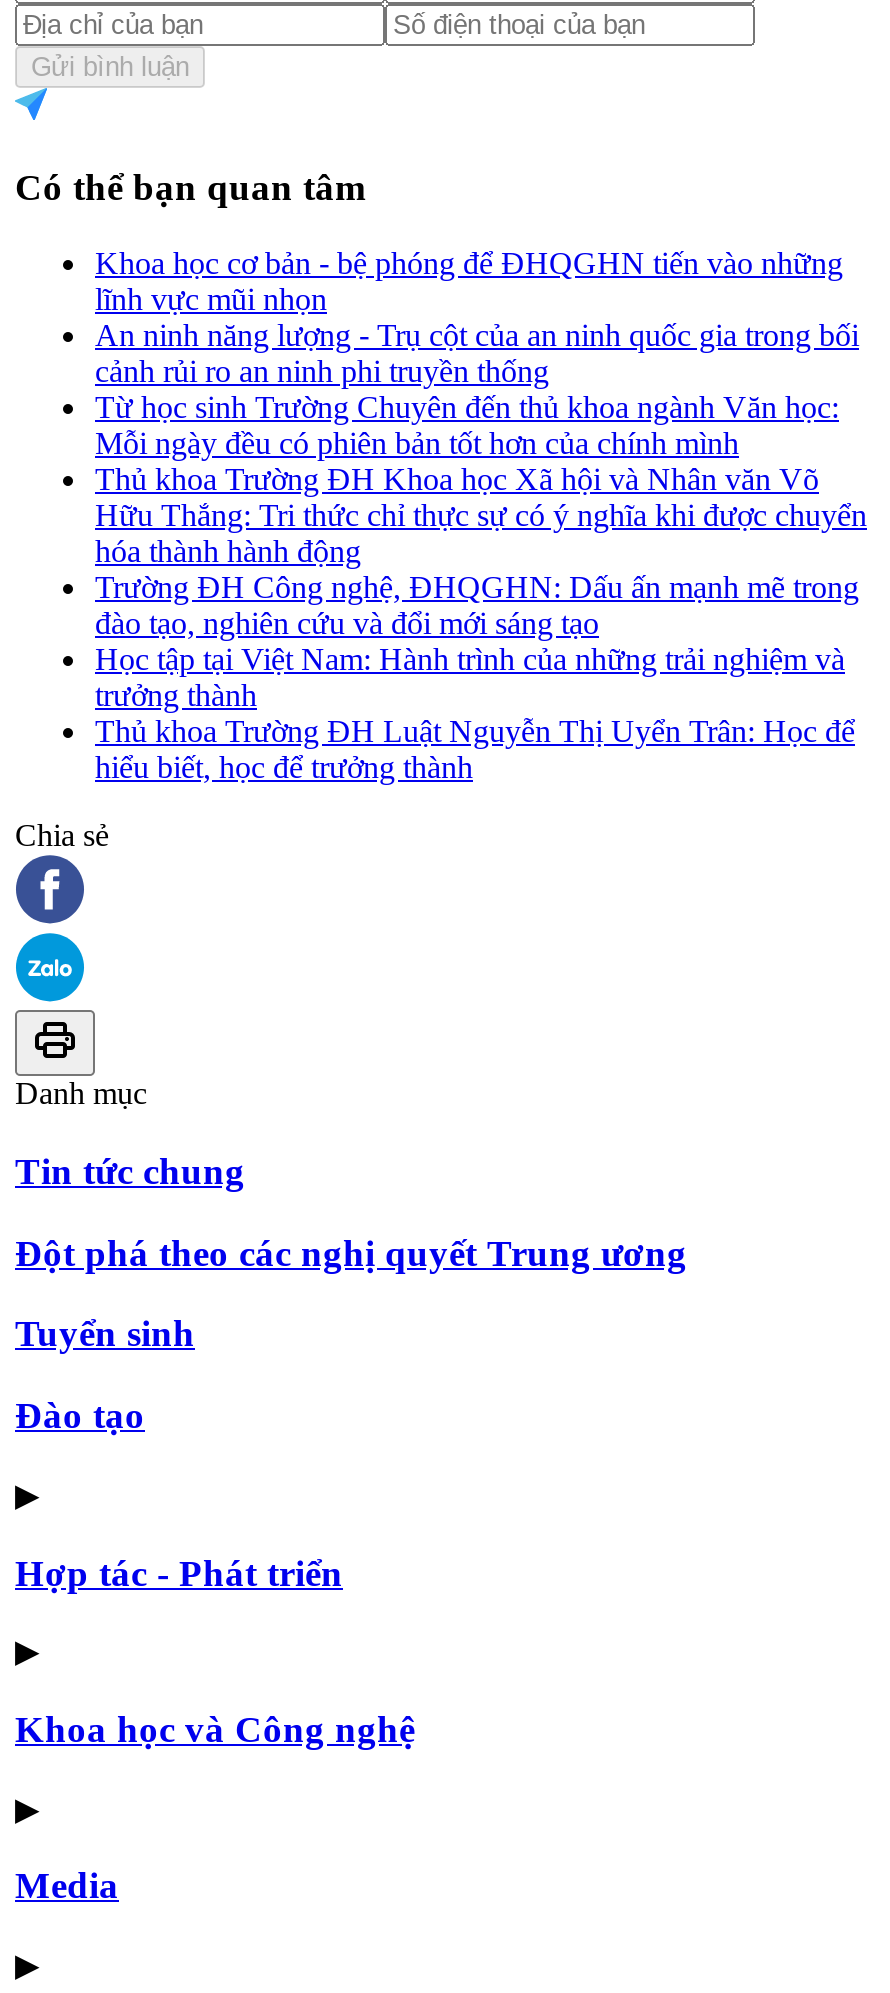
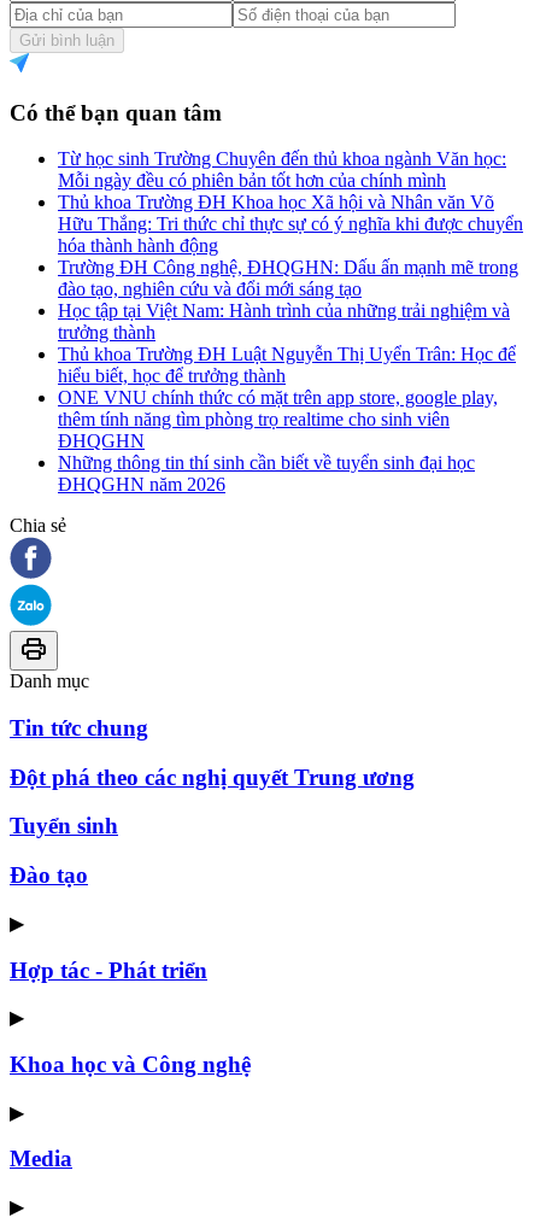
- Khoa học cơ bản - bệ phóng để ĐHQGHN tiến vào những
- lĩnh vực mũi nhọn
- An ninh năng lượng - Trụ cột của an ninh quốc gia trong bối
- cảnh rủi ro an ninh phi truyền thống

moved up: Từ học sinh Trường Chuyên đến thủ khoa ngành Văn học: | Mỗi ngày đều có phiên bản tốt hơn của chính mình | Thủ khoa Trường ĐH Khoa học Xã hội và Nhân văn Võ | ... | Thủ khoa Trường ĐH Luật Nguyễn Thị Uyển Trân: Học để | hiểu biết, học để trưởng thành

+ ONE VNU chính thức có mặt trên app store, google play,
+ thêm tính năng tìm phòng trọ realtime cho sinh viên
+ ĐHQGHN
+ Những thông tin thí sinh cần biết về tuyển sinh đại học
+ ĐHQGHN năm 2026
